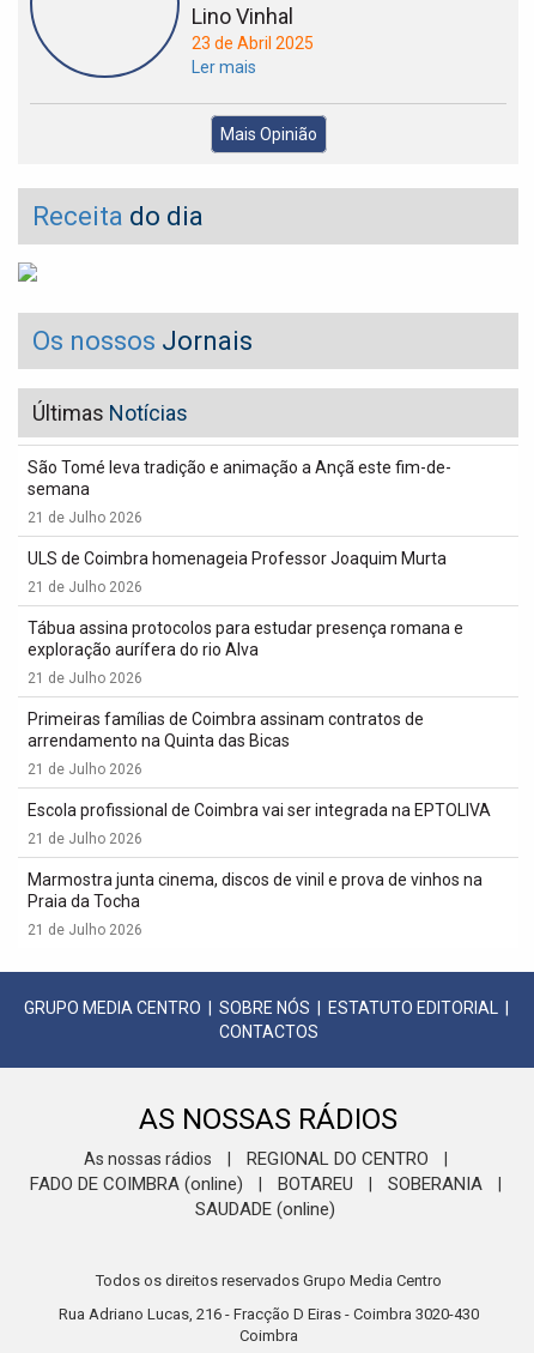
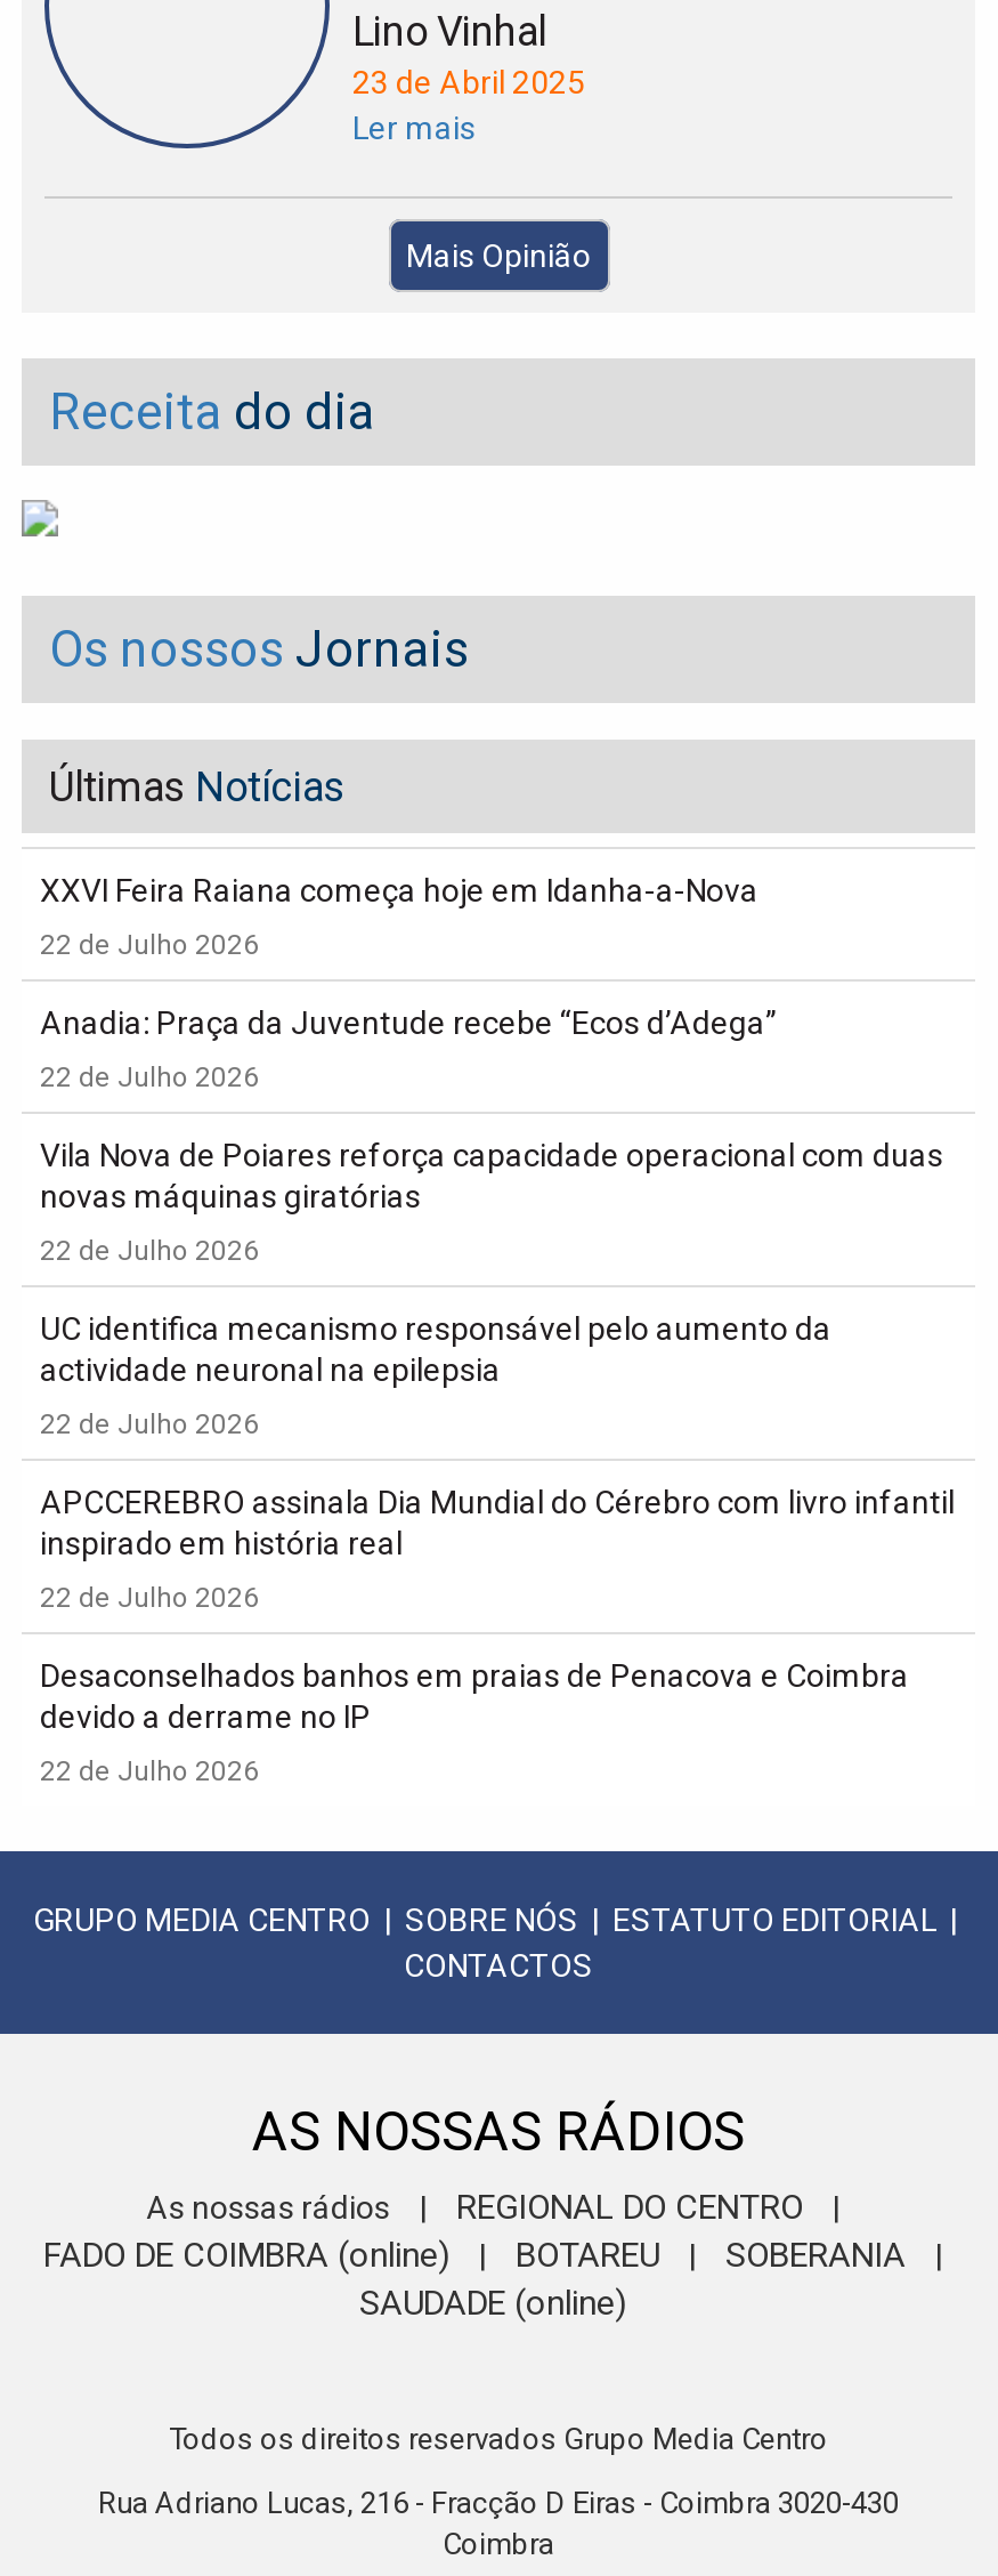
- São Tomé leva tradição e animação a Ançã este fim-de-
- semana
+ XXVI Feira Raiana começa hoje em Idanha-a-Nova

- 21 de Julho 2026
+ 22 de Julho 2026

- ULS de Coimbra homenageia Professor Joaquim Murta
+ Anadia: Praça da Juventude recebe “Ecos d’Adega”

- 21 de Julho 2026
+ 22 de Julho 2026

- Tábua assina protocolos para estudar presença romana e
- exploração aurífera do rio Alva
+ Vila Nova de Poiares reforça capacidade operacional com duas
+ novas máquinas giratórias

- 21 de Julho 2026
+ 22 de Julho 2026

- Primeiras famílias de Coimbra assinam contratos de
- arrendamento na Quinta das Bicas
+ UC identifica mecanismo responsável pelo aumento da
+ actividade neuronal na epilepsia

- 21 de Julho 2026
+ 22 de Julho 2026

- Escola profissional de Coimbra vai ser integrada na EPTOLIVA
+ APCCEREBRO assinala Dia Mundial do Cérebro com livro infantil
+ inspirado em história real

- 21 de Julho 2026
+ 22 de Julho 2026

- Marmostra junta cinema, discos de vinil e prova de vinhos na
- Praia da Tocha
+ Desaconselhados banhos em praias de Penacova e Coimbra
+ devido a derrame no IP

- 21 de Julho 2026
+ 22 de Julho 2026
